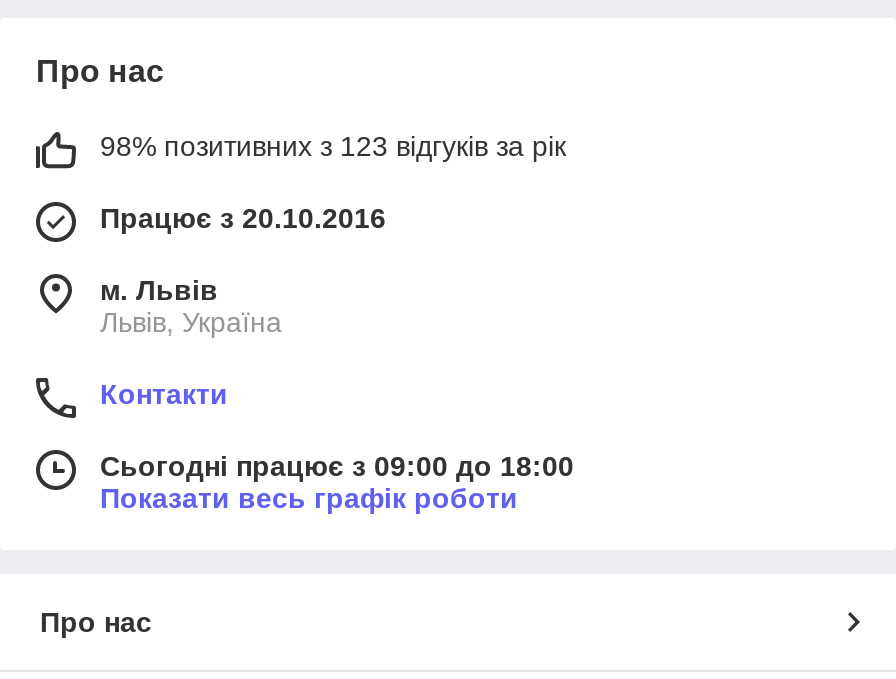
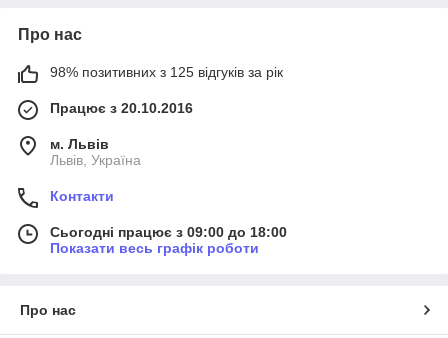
- 98% позитивних з 123 відгуків за рік
+ 98% позитивних з 125 відгуків за рік
